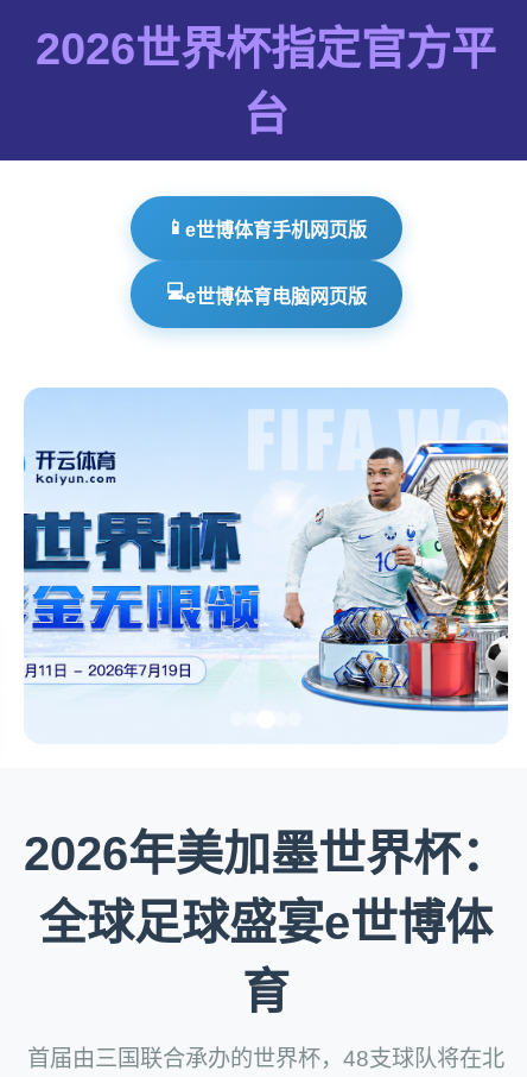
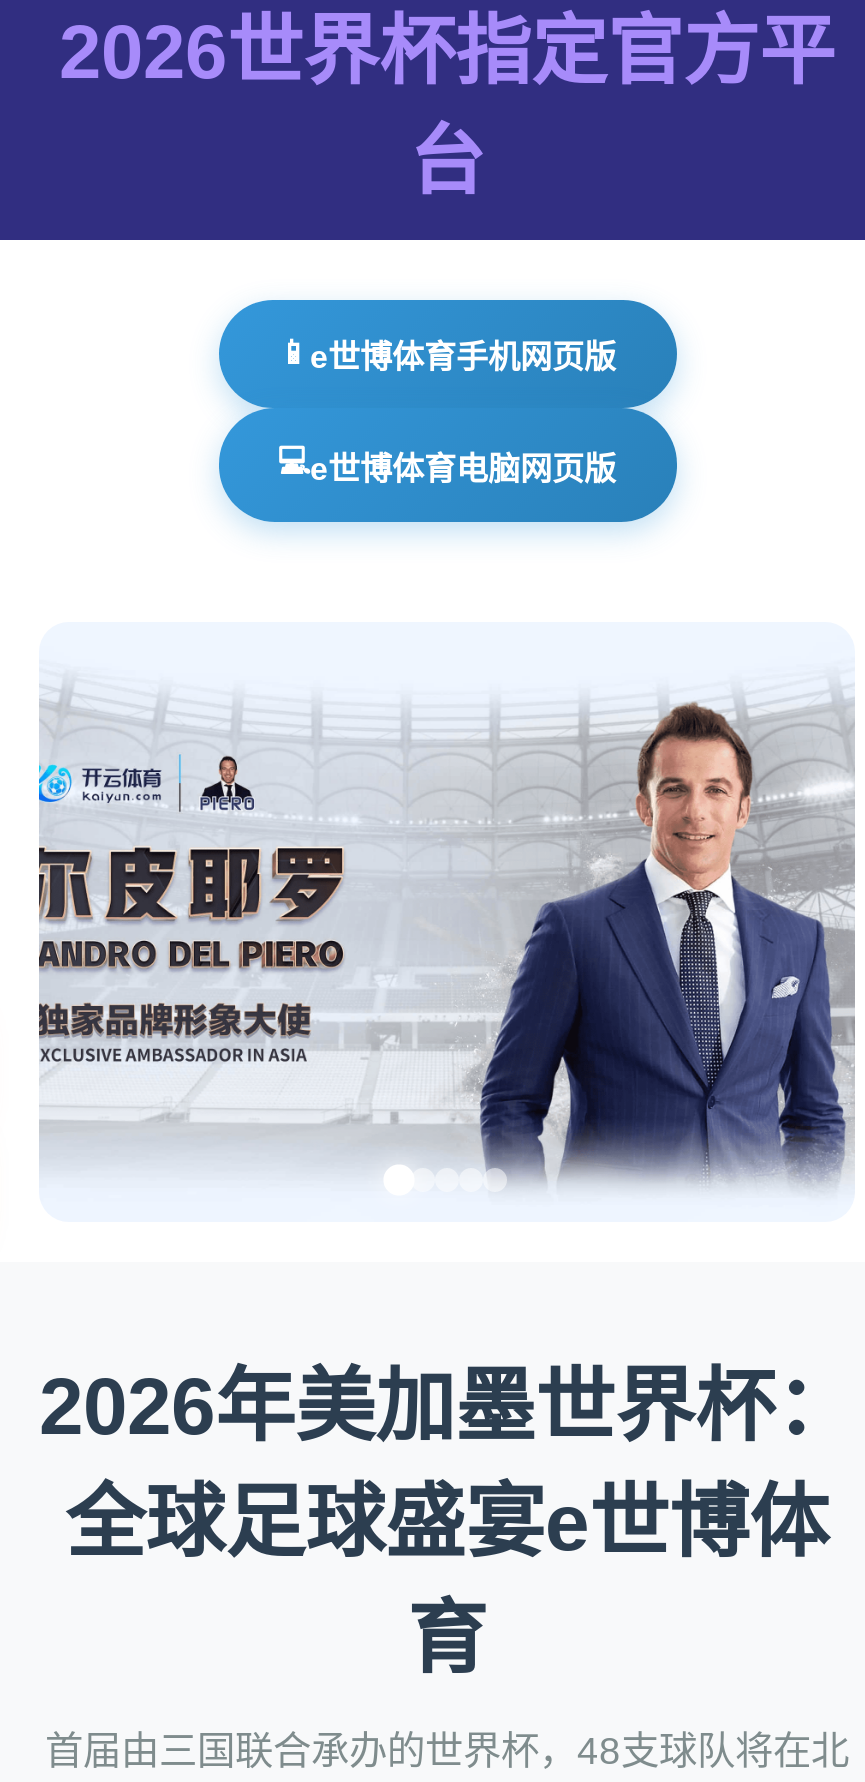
- [image]
+ [image]
